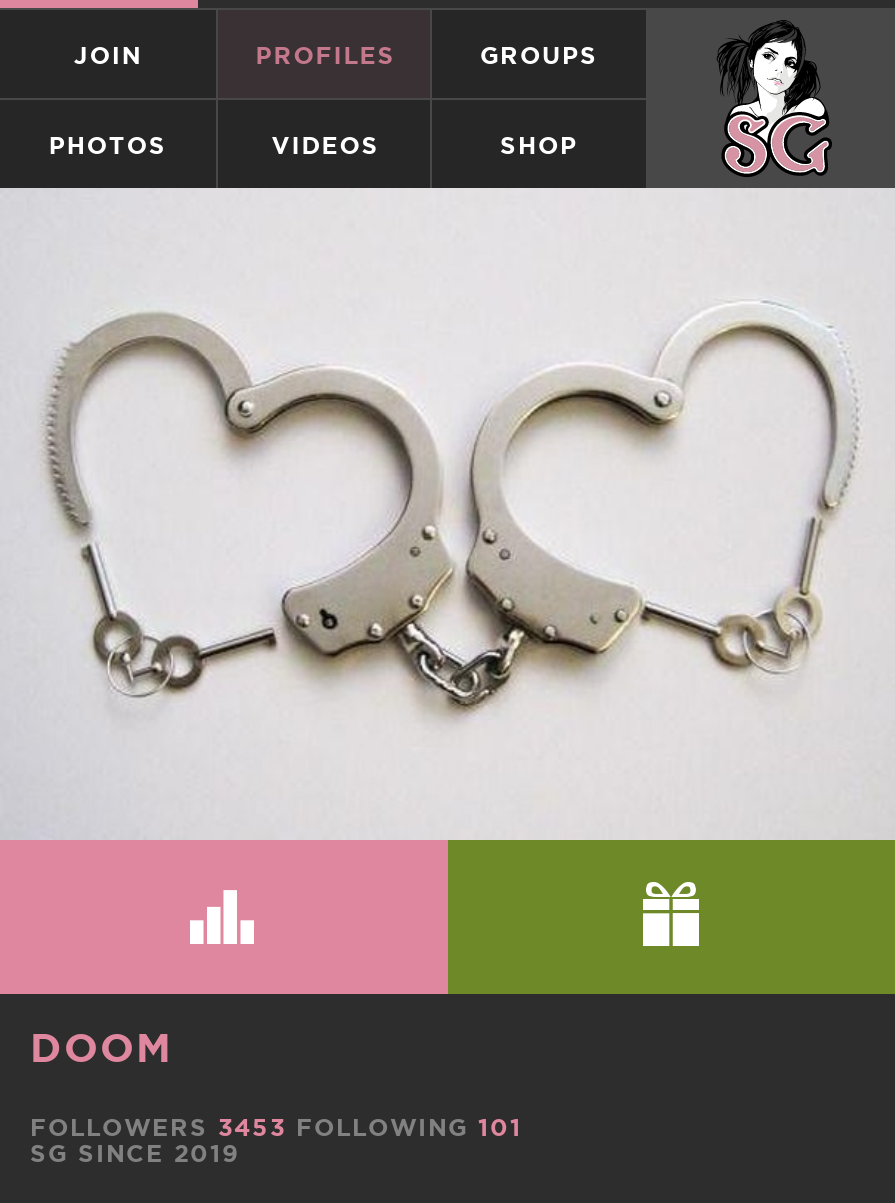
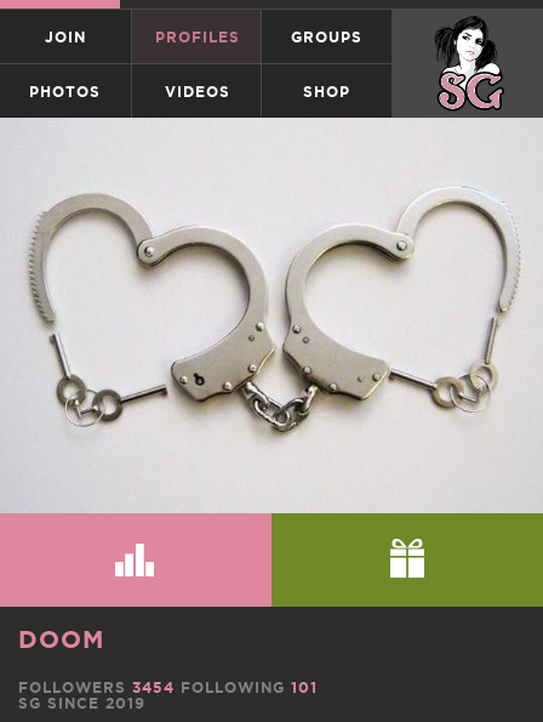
- FOLLOWERS 3453 FOLLOWING 101
+ FOLLOWERS 3454 FOLLOWING 101
